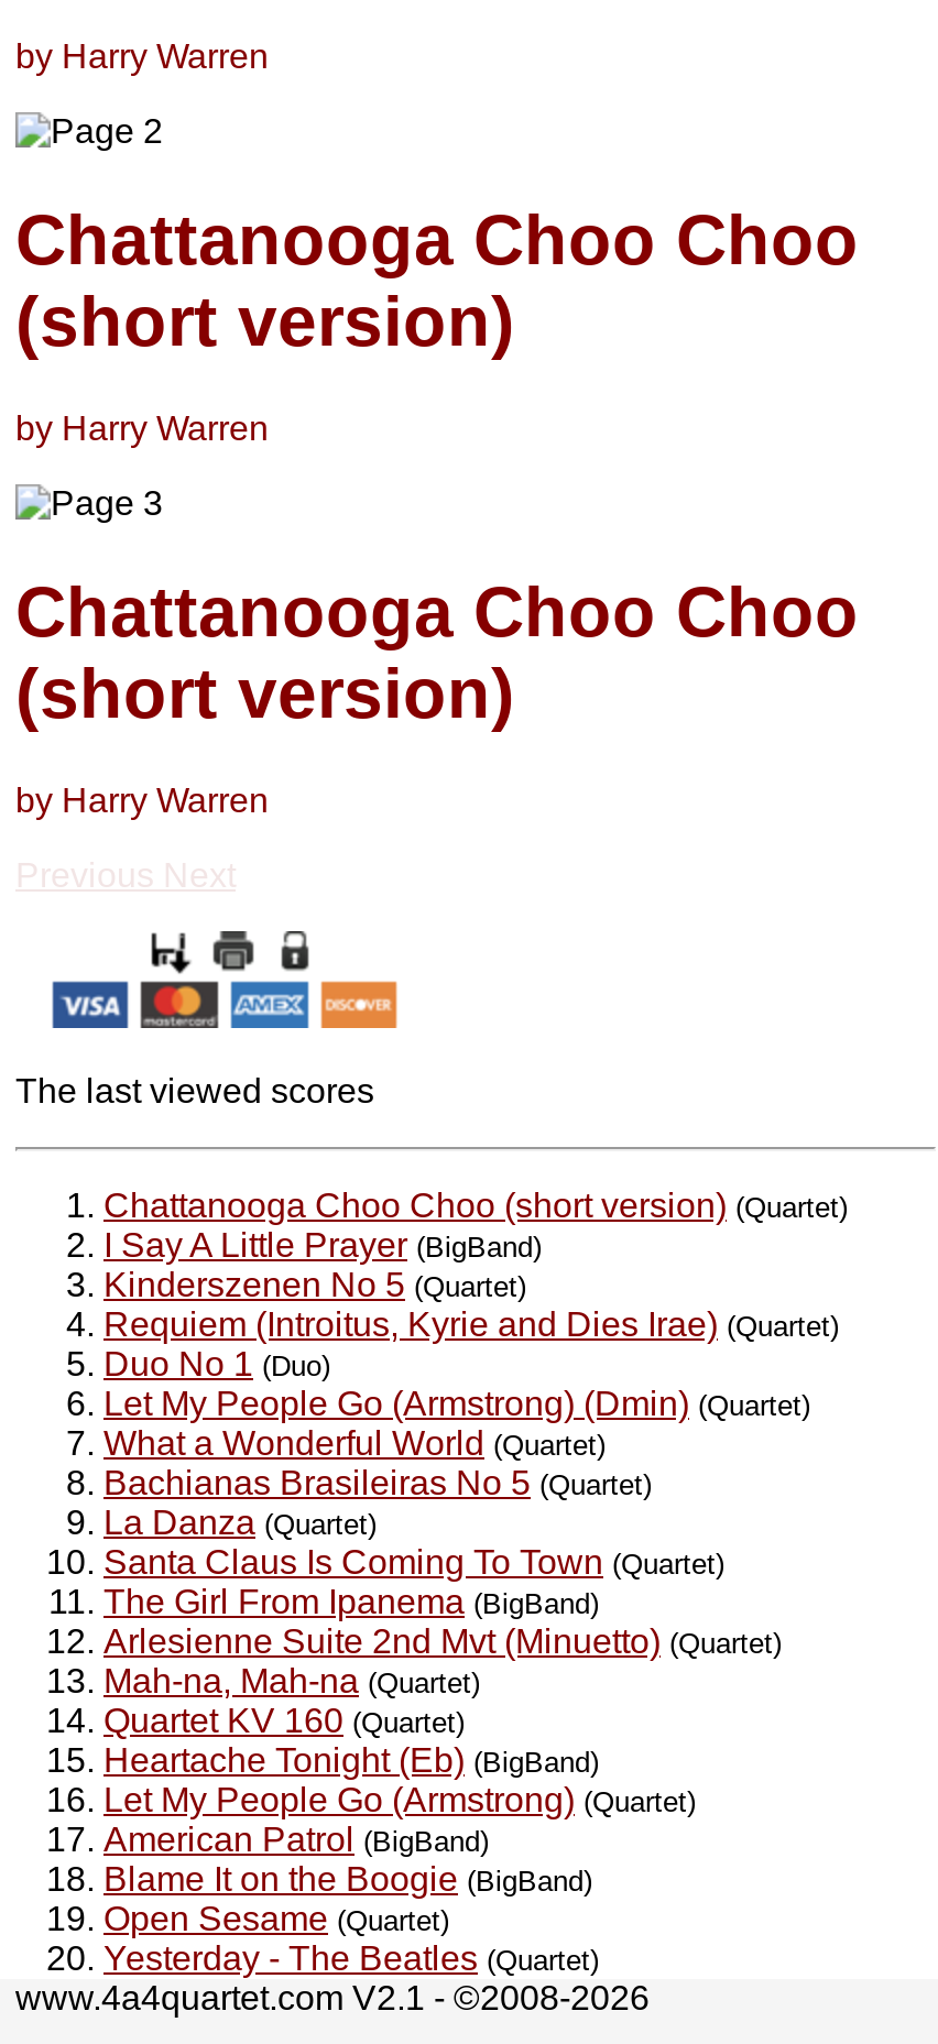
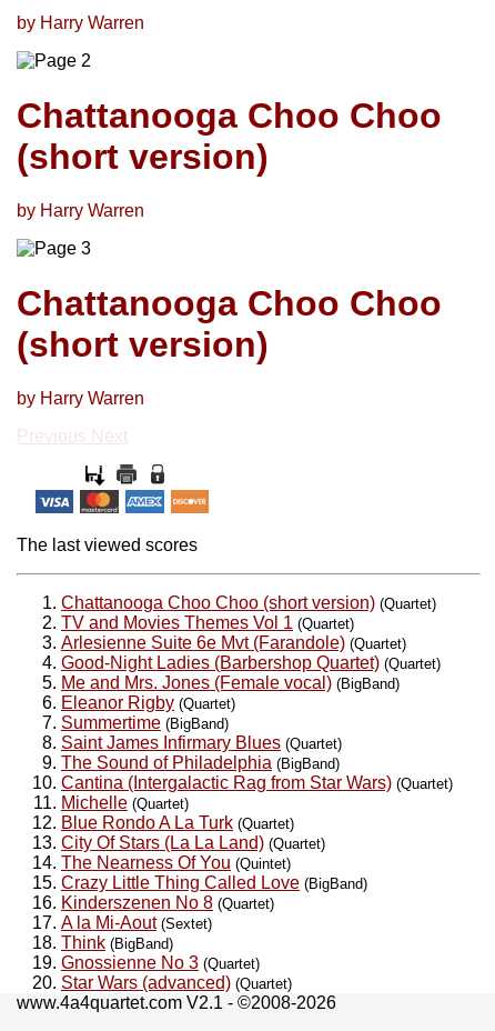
- I Say A Little Prayer (BigBand)
- Kinderszenen No 5 (Quartet)
- Requiem (Introitus, Kyrie and Dies Irae) (Quartet)
- Duo No 1 (Duo)
- Let My People Go (Armstrong) (Dmin) (Quartet)
- What a Wonderful World (Quartet)
- Bachianas Brasileiras No 5 (Quartet)
- La Danza (Quartet)
- Santa Claus Is Coming To Town (Quartet)
- The Girl From Ipanema (BigBand)
- Arlesienne Suite 2nd Mvt (Minuetto) (Quartet)
- Mah-na, Mah-na (Quartet)
- Quartet KV 160 (Quartet)
- Heartache Tonight (Eb) (BigBand)
- Let My People Go (Armstrong) (Quartet)
- American Patrol (BigBand)
- Blame It on the Boogie (BigBand)
- Open Sesame (Quartet)
- Yesterday - The Beatles (Quartet)
+ TV and Movies Themes Vol 1 (Quartet)
+ Arlesienne Suite 6e Mvt (Farandole) (Quartet)
+ Good-Night Ladies (Barbershop Quartet) (Quartet)
+ Me and Mrs. Jones (Female vocal) (BigBand)
+ Eleanor Rigby (Quartet)
+ Summertime (BigBand)
+ Saint James Infirmary Blues (Quartet)
+ The Sound of Philadelphia (BigBand)
+ Cantina (Intergalactic Rag from Star Wars) (Quartet)
+ Michelle (Quartet)
+ Blue Rondo A La Turk (Quartet)
+ City Of Stars (La La Land) (Quartet)
+ The Nearness Of You (Quintet)
+ Crazy Little Thing Called Love (BigBand)
+ Kinderszenen No 8 (Quartet)
+ A la Mi-Aout (Sextet)
+ Think (BigBand)
+ Gnossienne No 3 (Quartet)
+ Star Wars (advanced) (Quartet)
